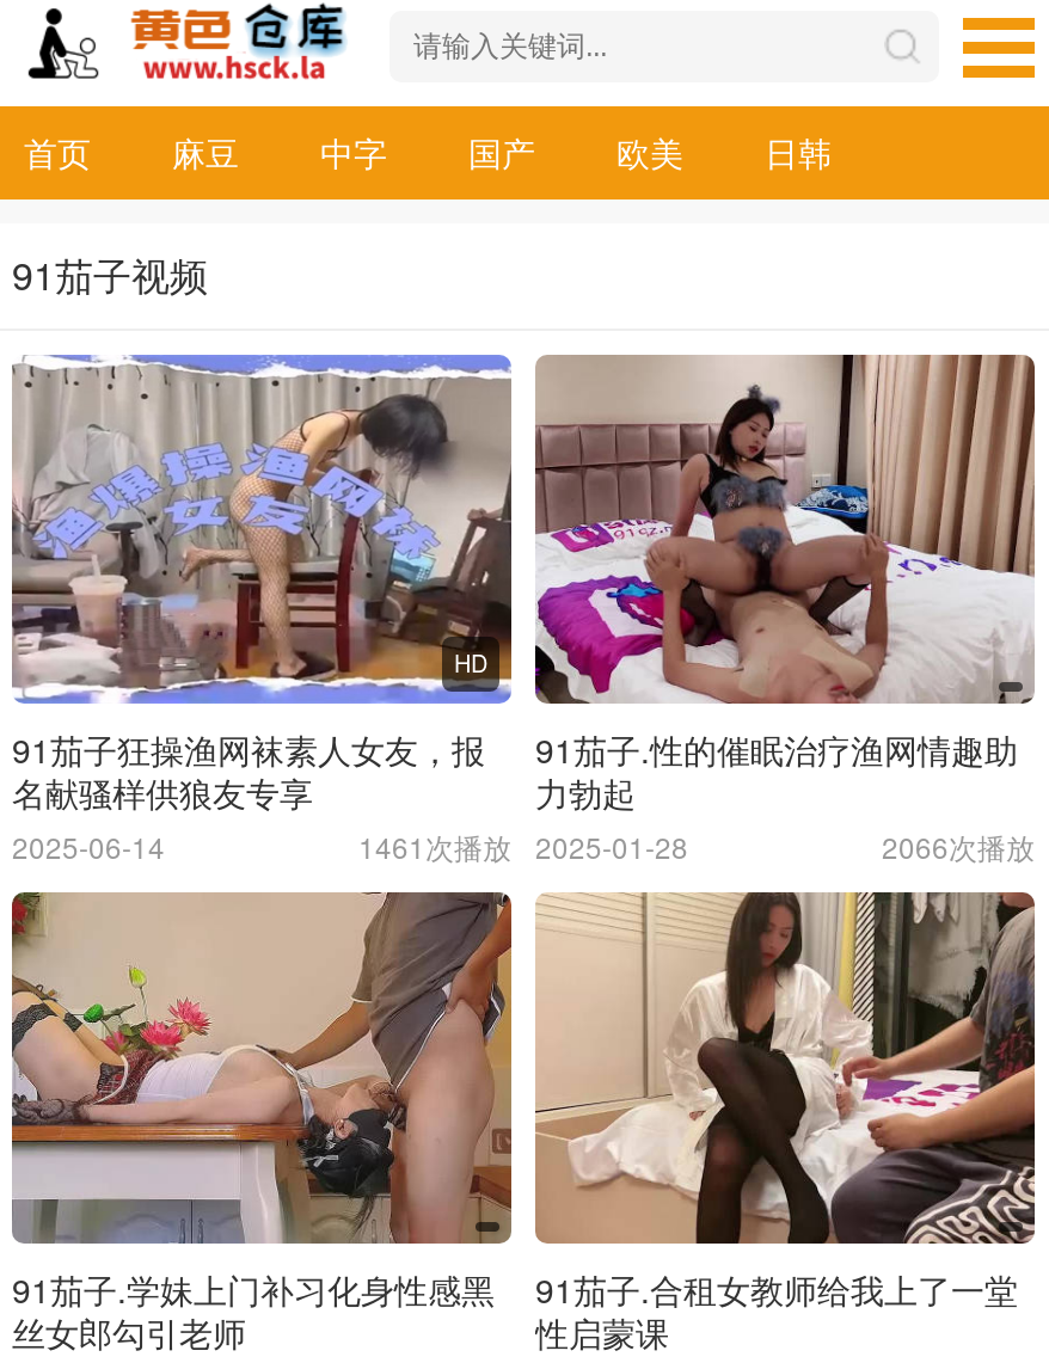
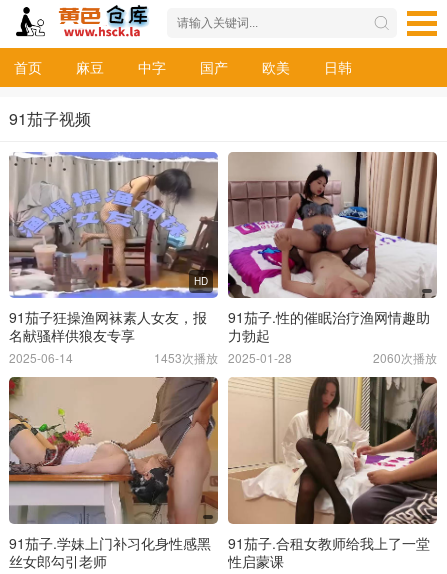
- 1461次播放 2025-01-28
+ 1453次播放 2025-01-28

- 2066次播放
+ 2060次播放
